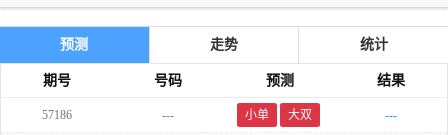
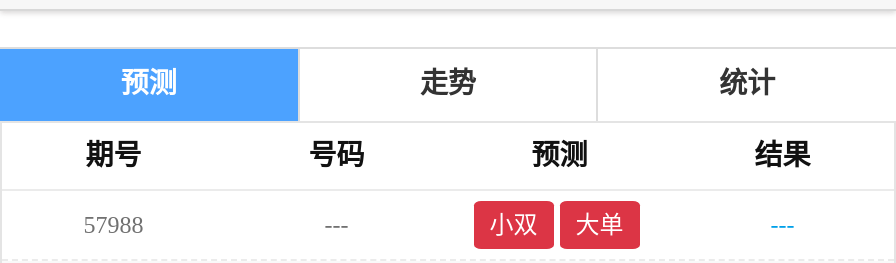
- 57186
+ 57988

- 小单
+ 小双

- 大双
+ 大单
